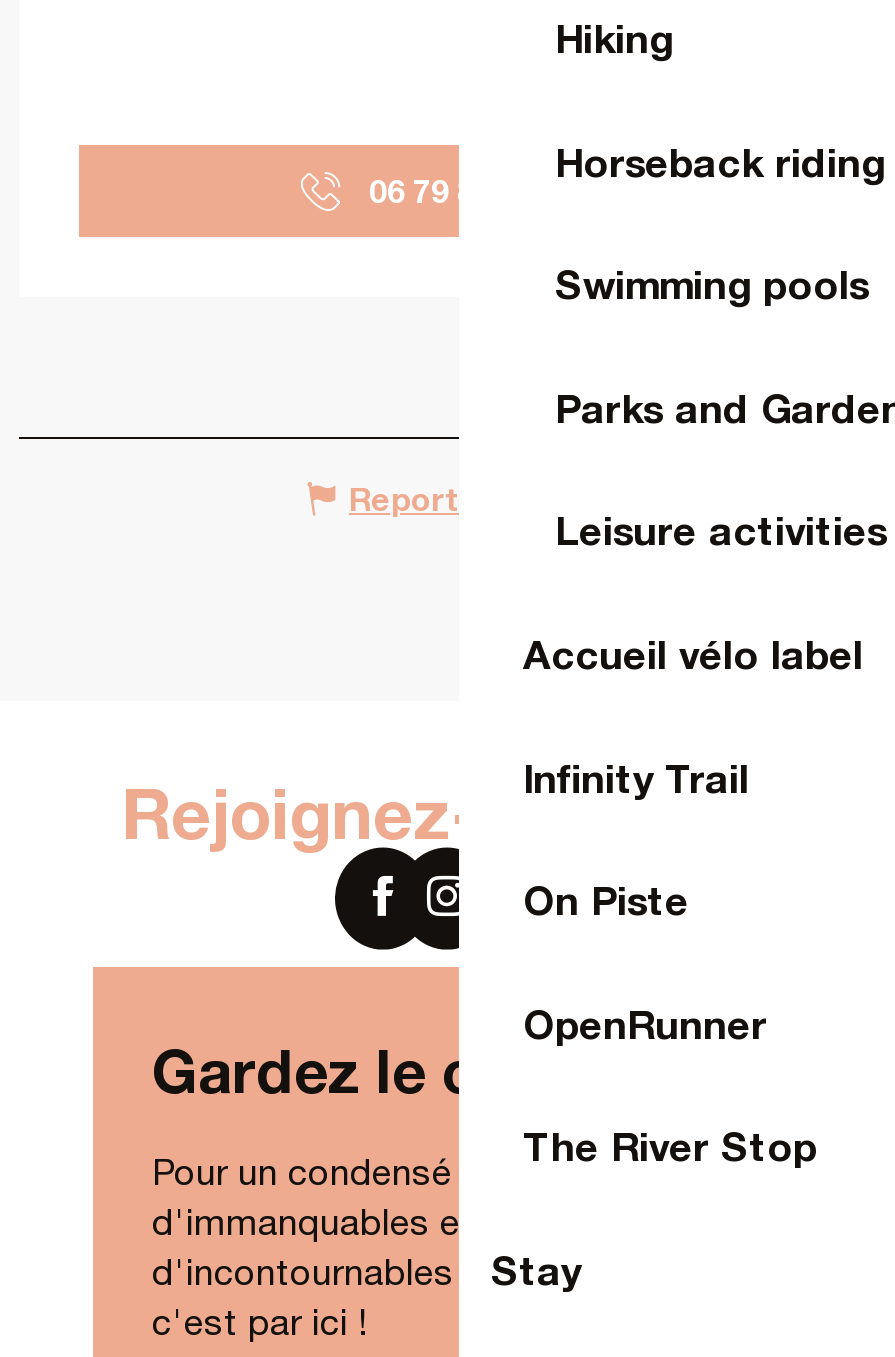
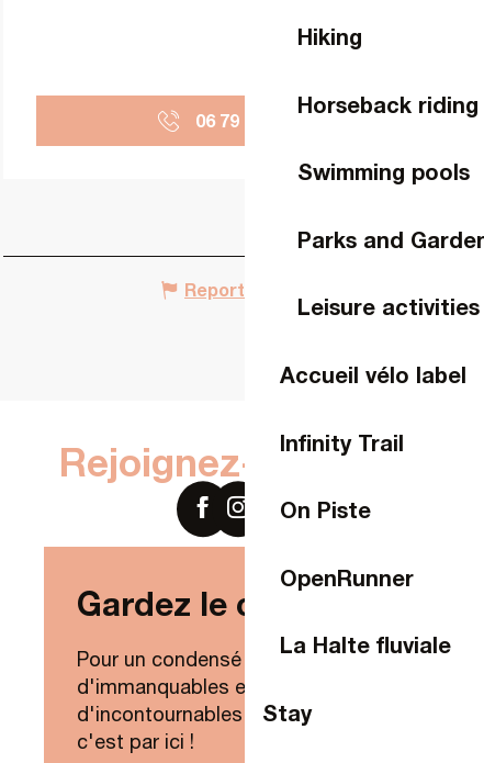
- The River Stop
+ La Halte fluviale
